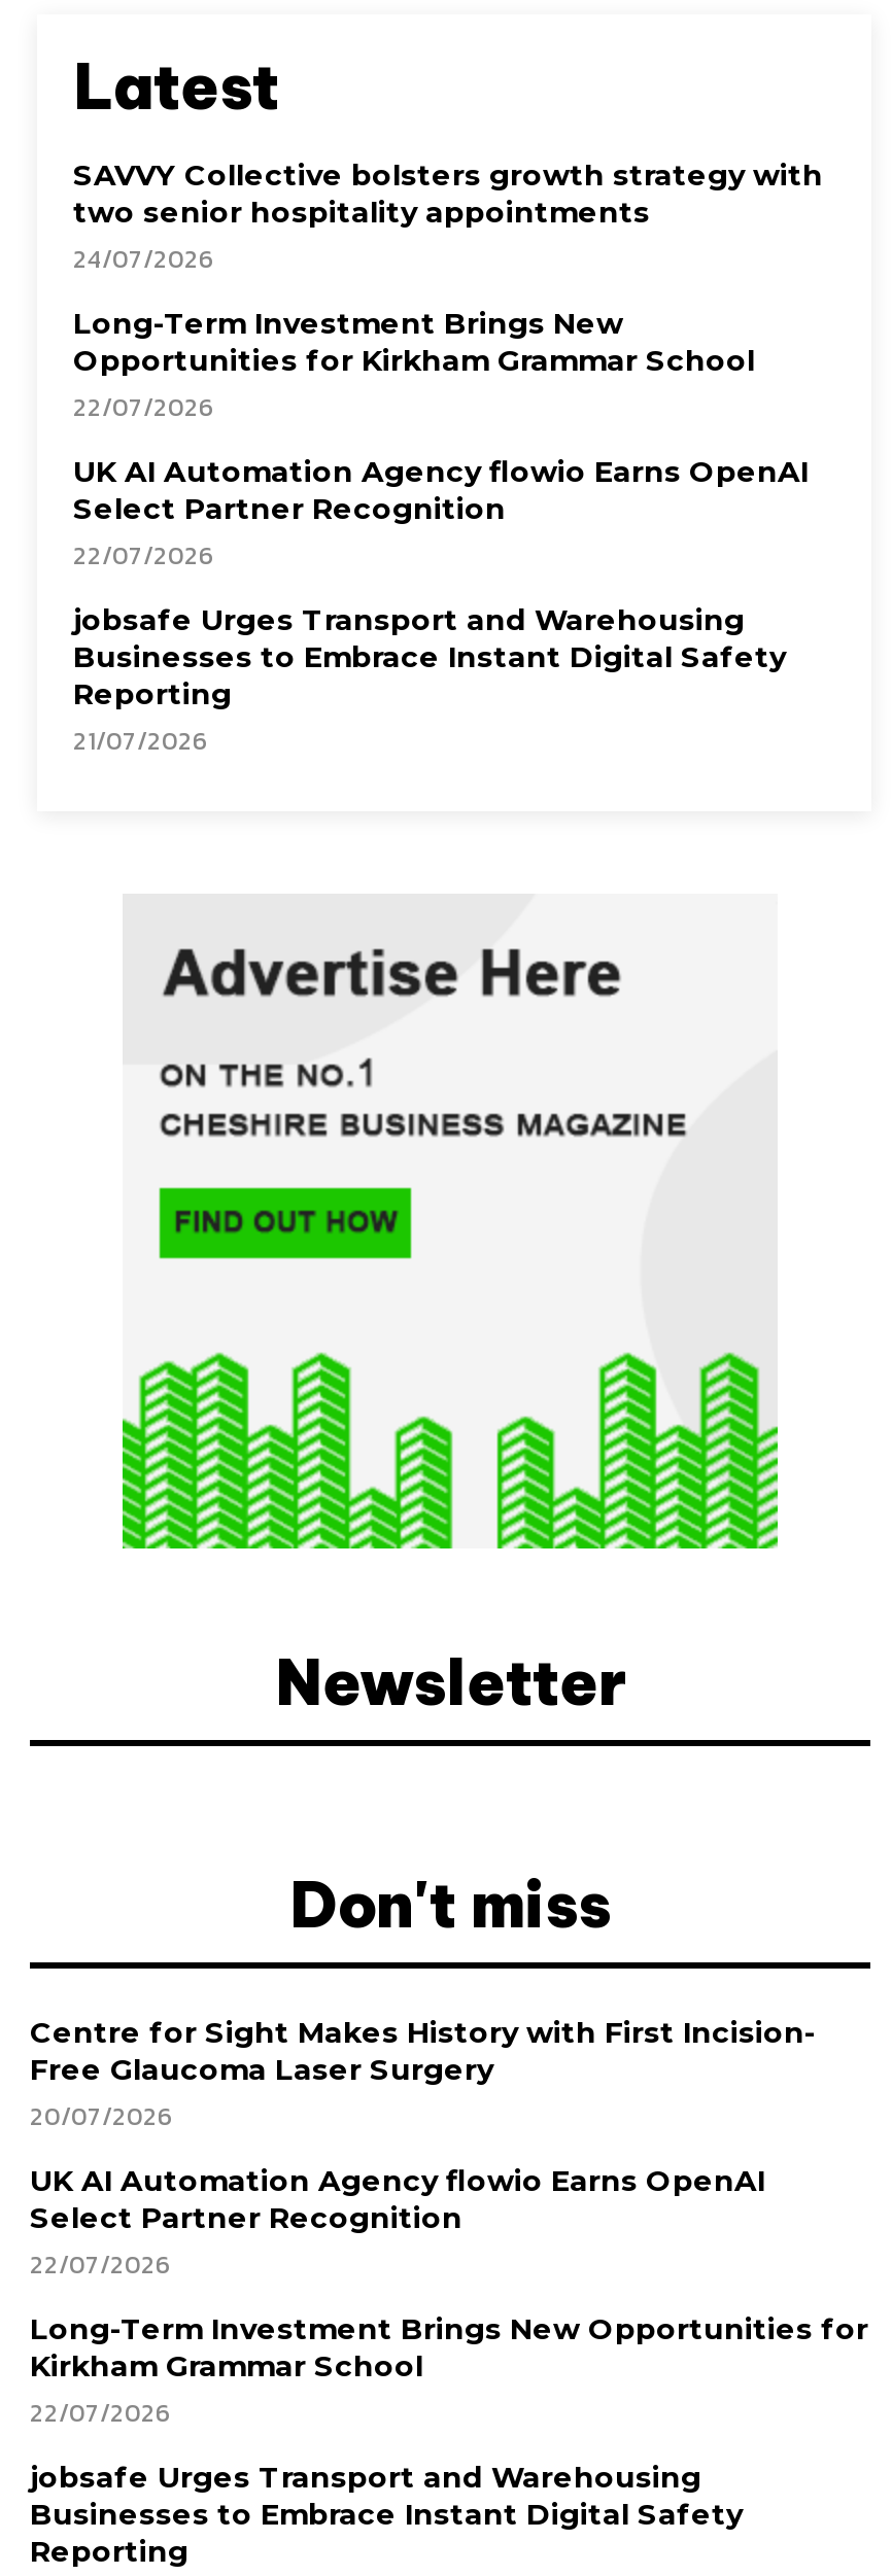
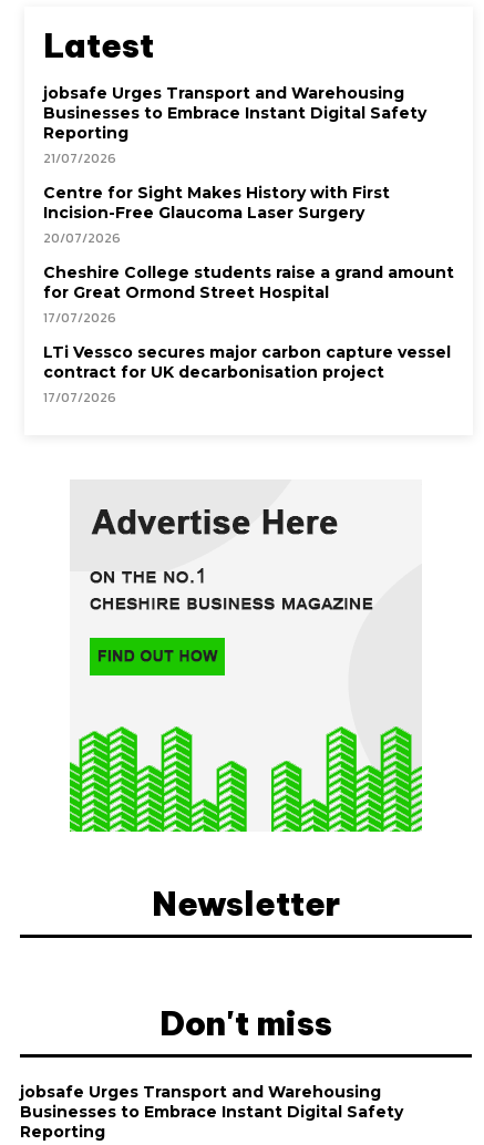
- SAVVY Collective bolsters growth strategy with
- two senior hospitality appointments
- 24/07/2026
- Long-Term Investment Brings New
- Opportunities for Kirkham Grammar School
- 22/07/2026
- UK AI Automation Agency flowio Earns OpenAI
- Select Partner Recognition
- 22/07/2026

+ Centre for Sight Makes History with First
+ Incision-Free Glaucoma Laser Surgery
+ 20/07/2026
+ Cheshire College students raise a grand amount
+ for Great Ormond Street Hospital
+ 17/07/2026
+ LTi Vessco secures major carbon capture vessel
+ contract for UK decarbonisation project
+ 17/07/2026

- Centre for Sight Makes History with First Incision-
- Free Glaucoma Laser Surgery
- 20/07/2026
- UK AI Automation Agency flowio Earns OpenAI
- Select Partner Recognition
- 22/07/2026
- Long-Term Investment Brings New Opportunities for
- Kirkham Grammar School
- 22/07/2026
